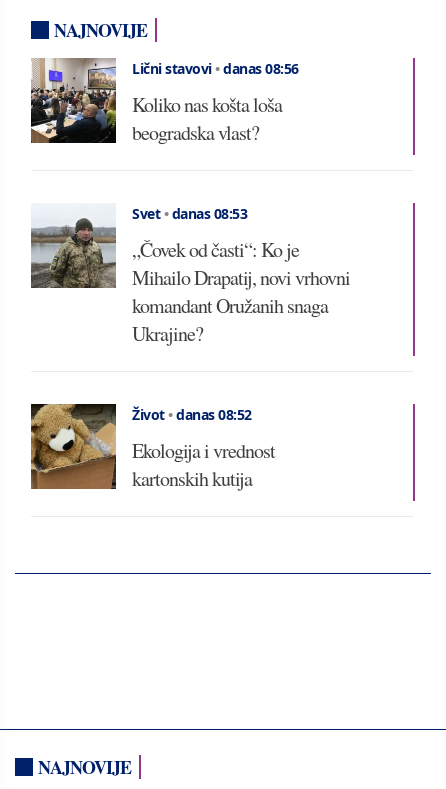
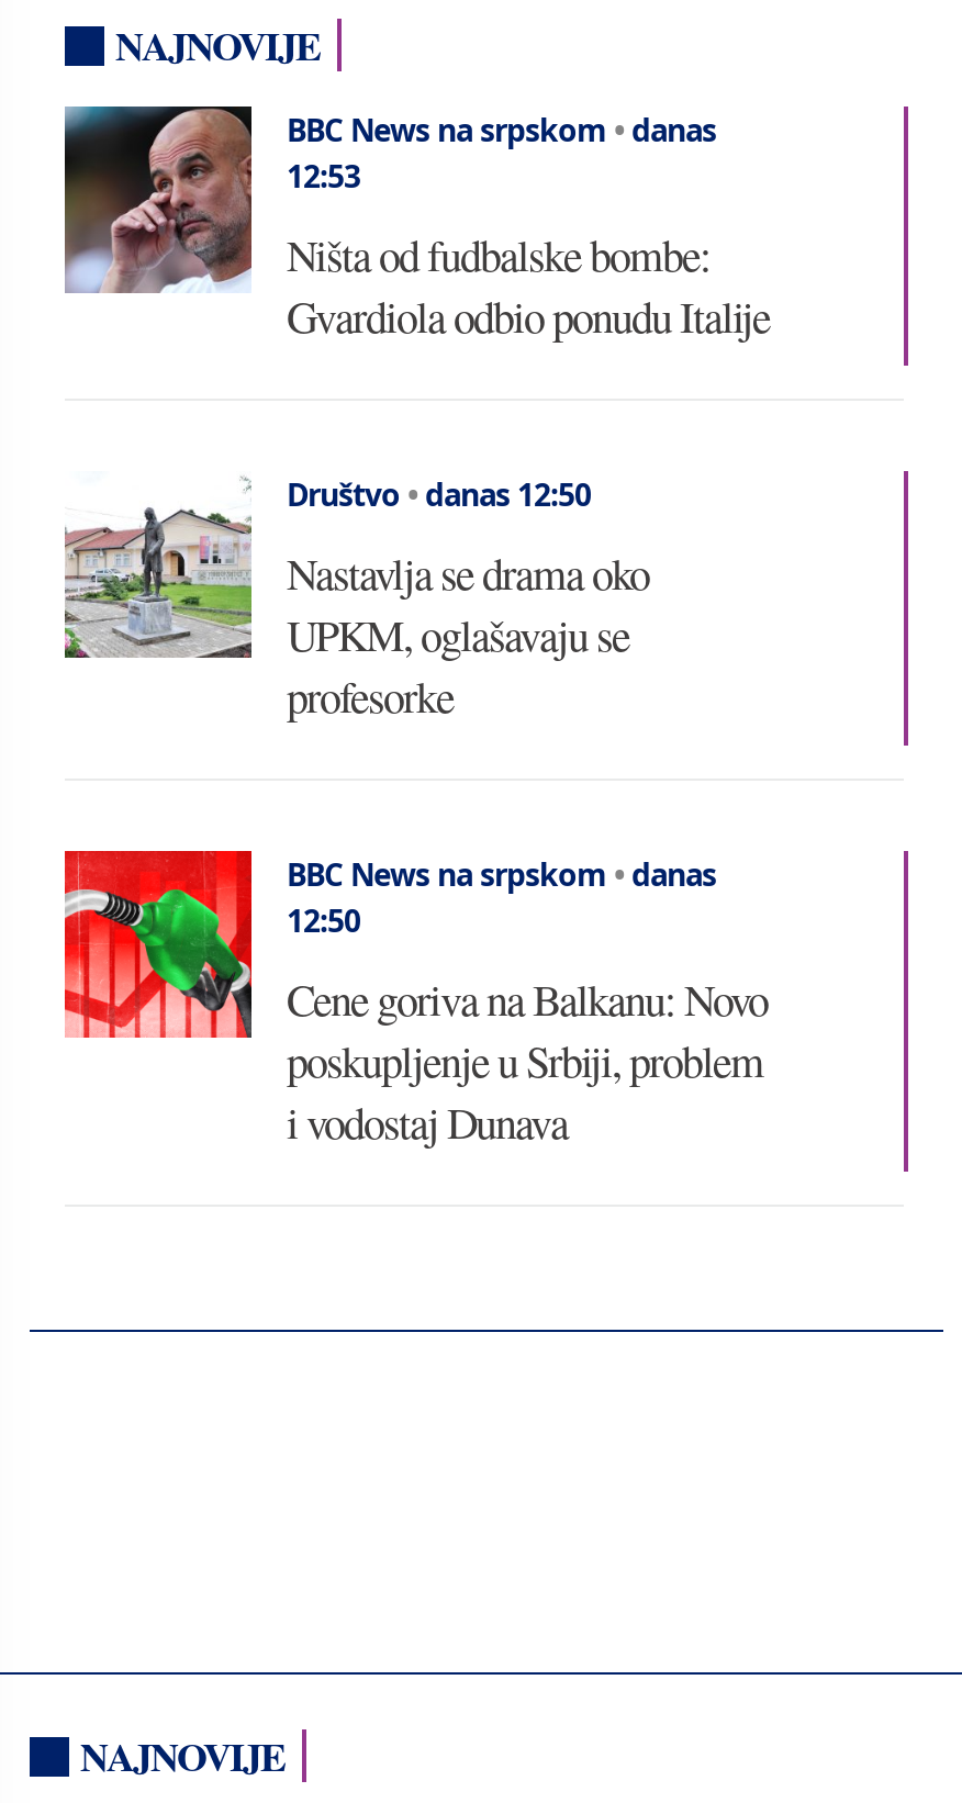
- [image]
- Lični stavovi • danas 08:56
+ [image]
+ BBC News na srpskom • danas
+ 12:53

- Koliko nas košta loša
- beogradska vlast?
+ Ništa od fudbalske bombe:
+ Gvardiola odbio ponudu Italije

- [image]
- Svet • danas 08:53
+ [image]
+ Društvo • danas 12:50

- „Čovek od časti“: Ko je
- Mihailo Drapatij, novi vrhovni
- komandant Oružanih snaga
- Ukrajine?
+ Nastavlja se drama oko
+ UPKM, oglašavaju se
+ profesorke

- [image]
- Život • danas 08:52
+ [image]
+ BBC News na srpskom • danas
+ 12:50

- Ekologija i vrednost
- kartonskih kutija
+ Cene goriva na Balkanu: Novo
+ poskupljenje u Srbiji, problem
+ i vodostaj Dunava
